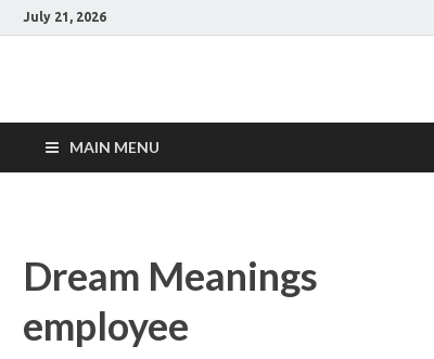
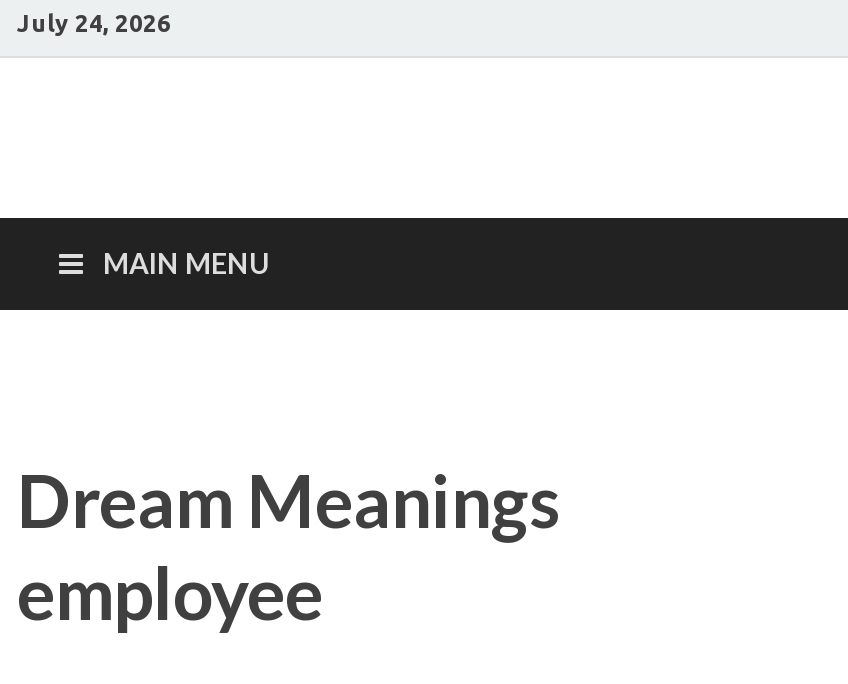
- July 21, 2026
+ July 24, 2026
